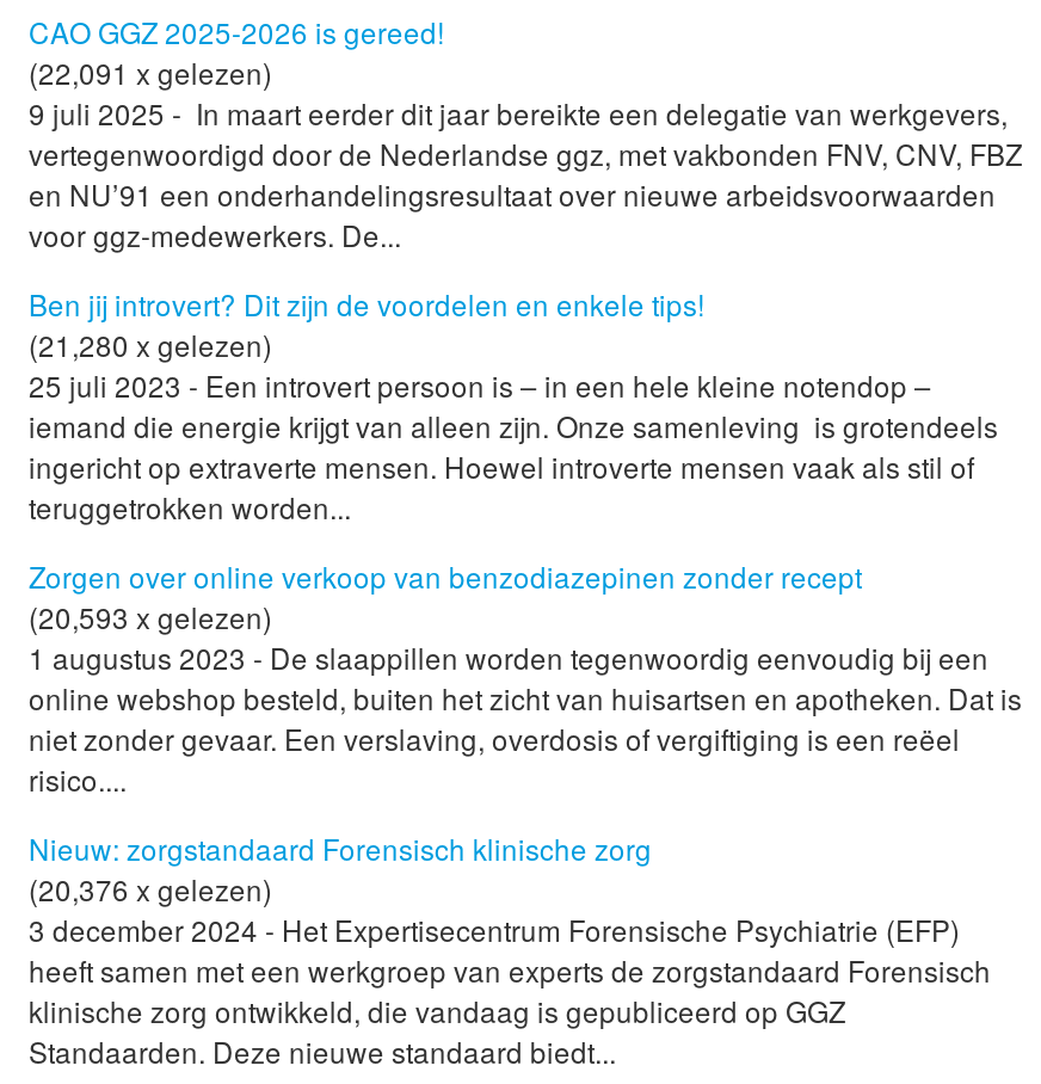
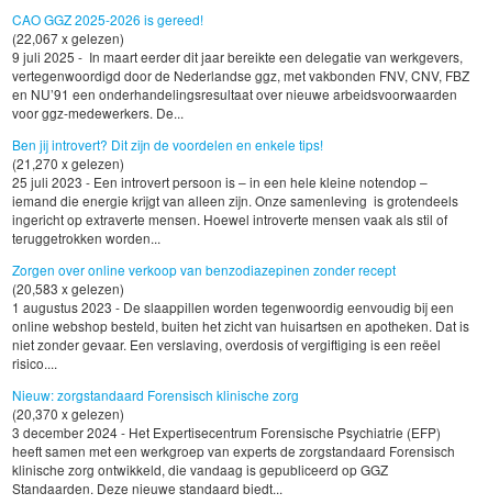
- (22,091 x gelezen)
+ (22,067 x gelezen)

- (21,280 x gelezen)
+ (21,270 x gelezen)

- (20,593 x gelezen)
+ (20,583 x gelezen)

- (20,376 x gelezen)
+ (20,370 x gelezen)
